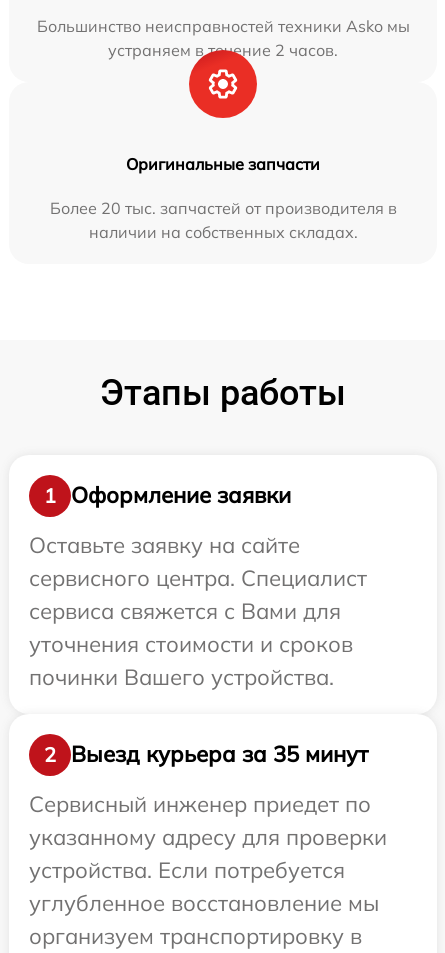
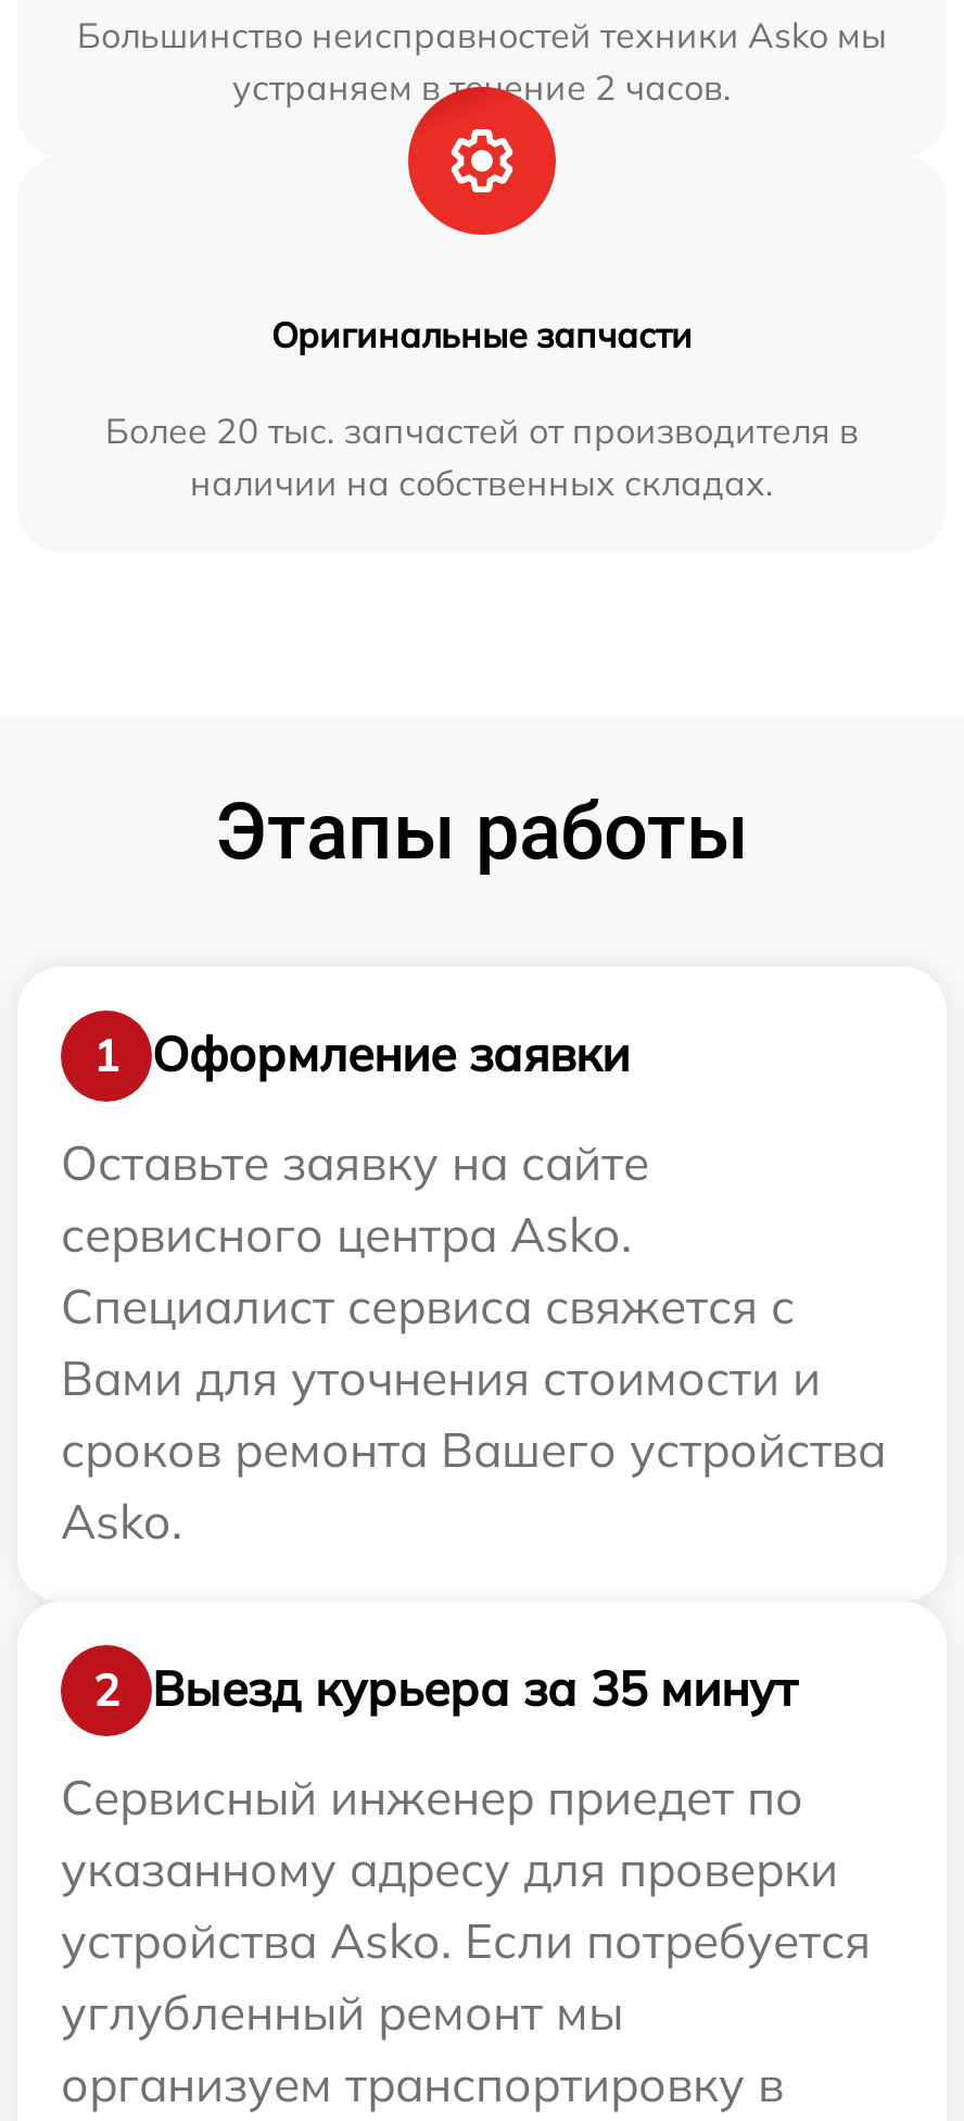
- сервисного центра. Специалист
- сервиса свяжется с Вами для
- уточнения стоимости и сроков
- починки Вашего устройства.
+ сервисного центра Asko.
+ Специалист сервиса свяжется с
+ Вами для уточнения стоимости и
+ сроков ремонта Вашего устройства
+ Asko.

- устройства. Если потребуется
- углубленное восстановление мы
+ устройства Asko. Если потребуется
+ углубленный ремонт мы
